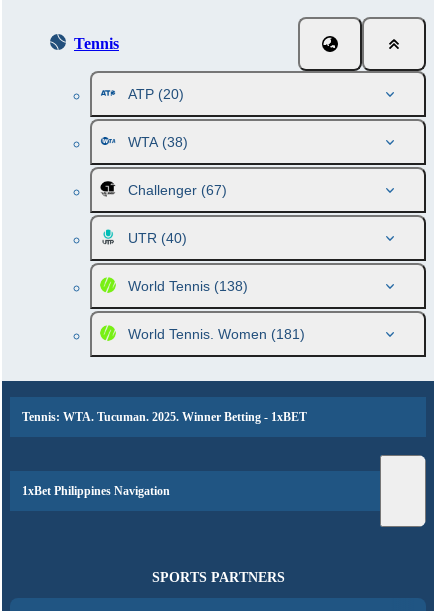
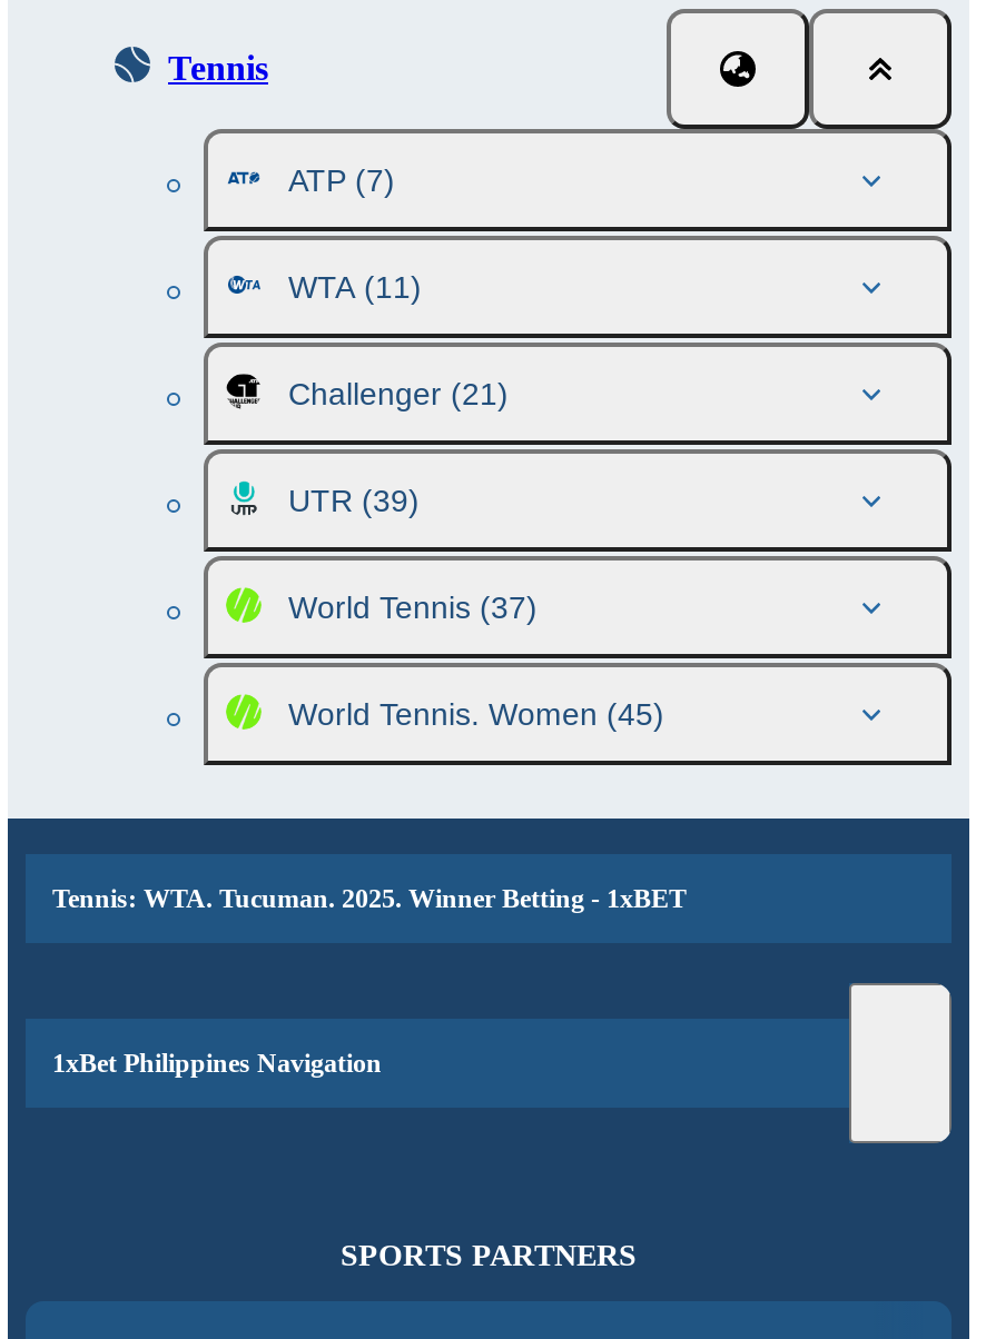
- ATP (20)
+ ATP (7)

- WTA (38)
+ WTA (11)

- Challenger (67)
+ Challenger (21)

- UTR (40)
+ UTR (39)

- World Tennis (138)
+ World Tennis (37)

- World Tennis. Women (181)
+ World Tennis. Women (45)
